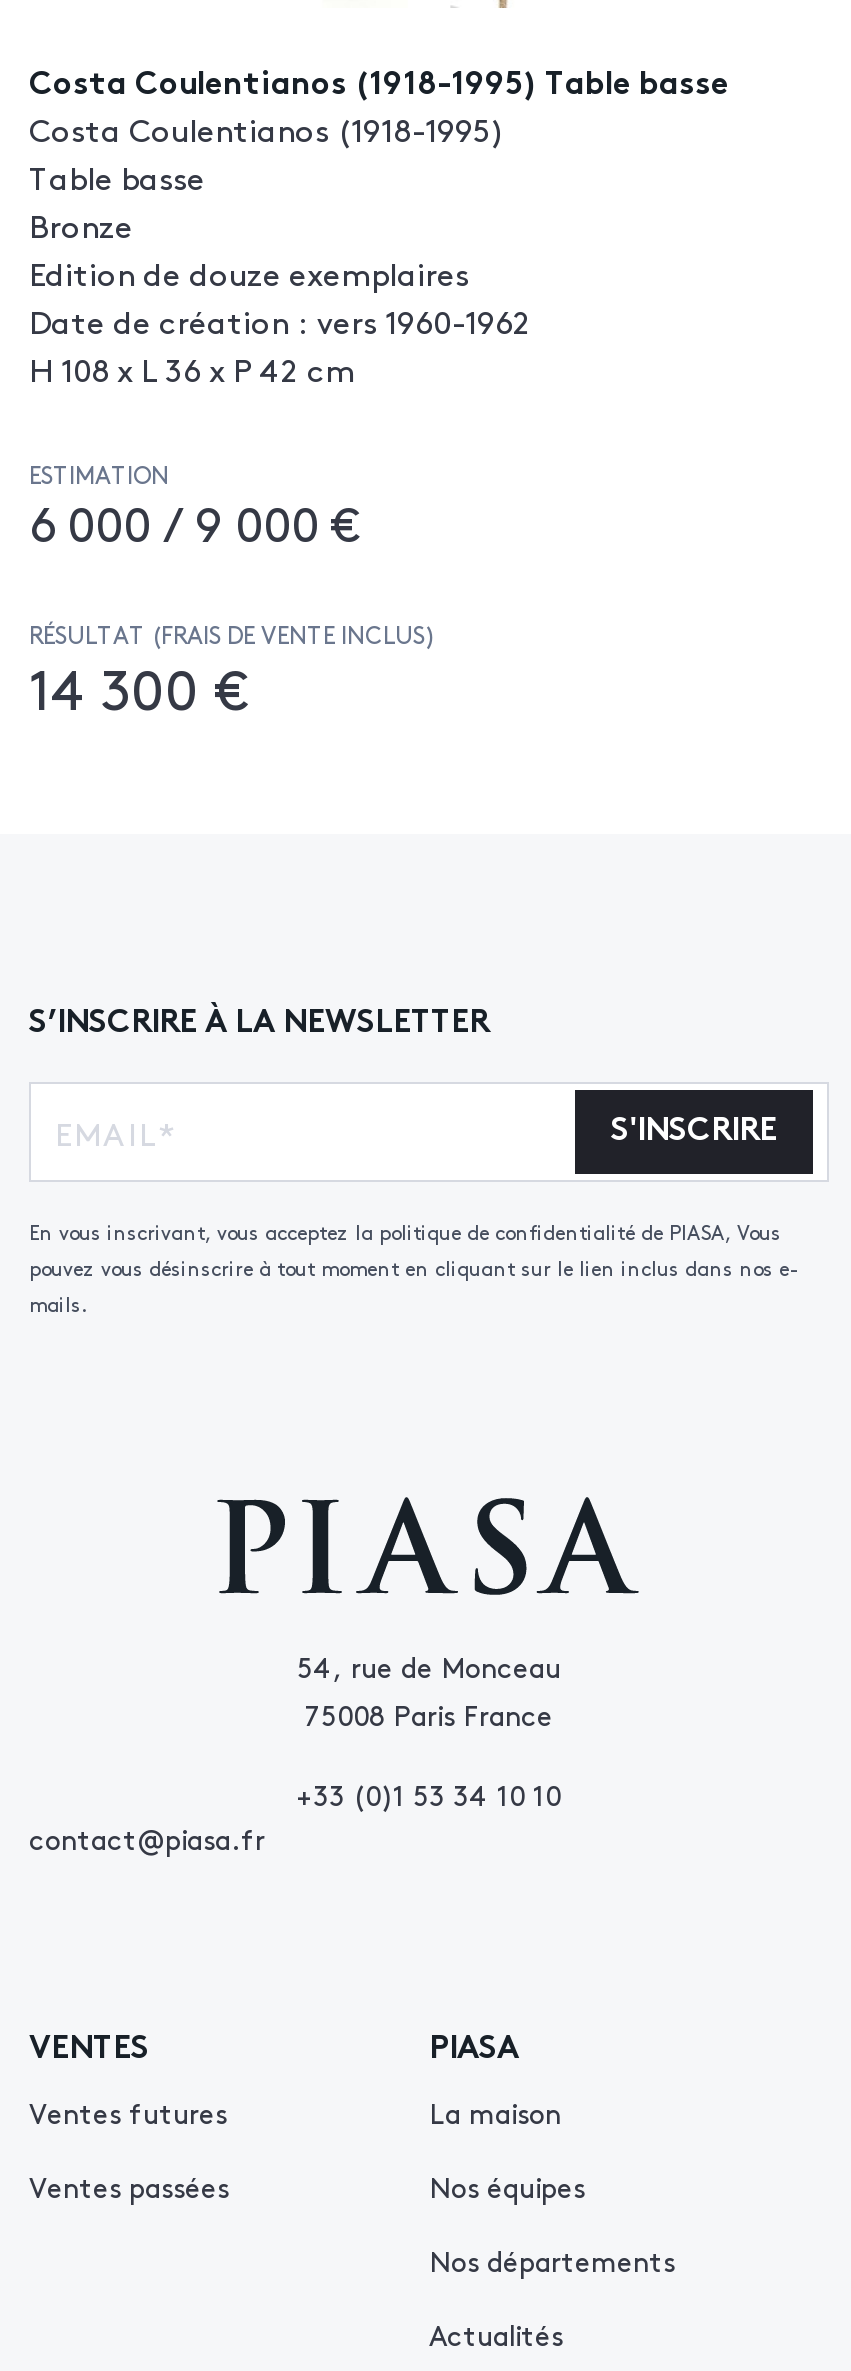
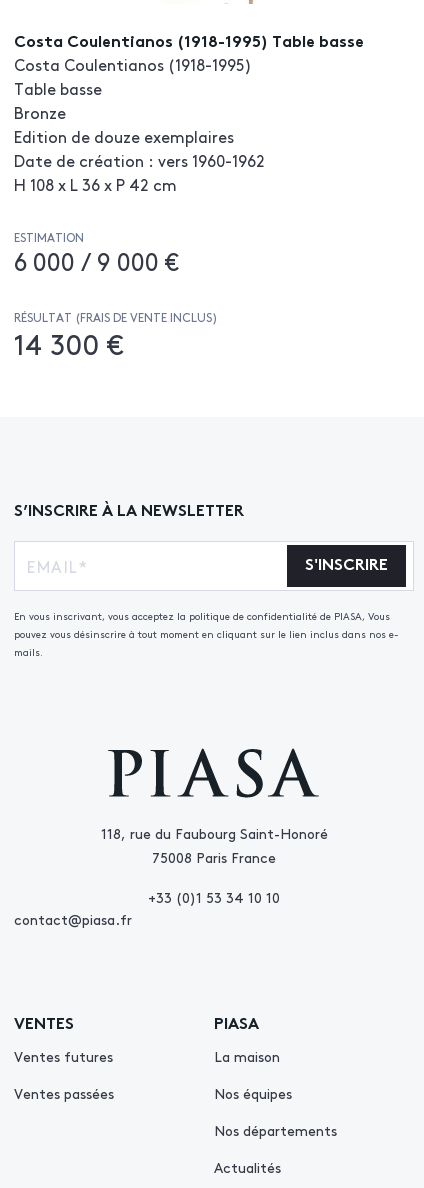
- 54, rue de Monceau
+ 118, rue du Faubourg Saint-Honoré
